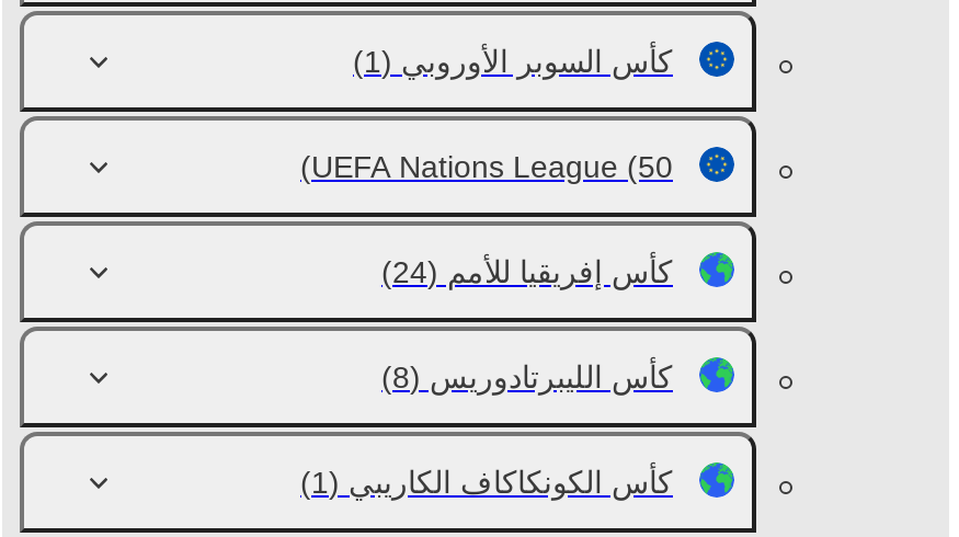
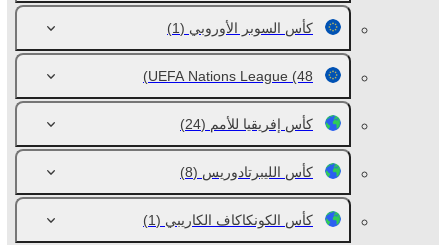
- UEFA Nations League (50)
+ UEFA Nations League (48)
